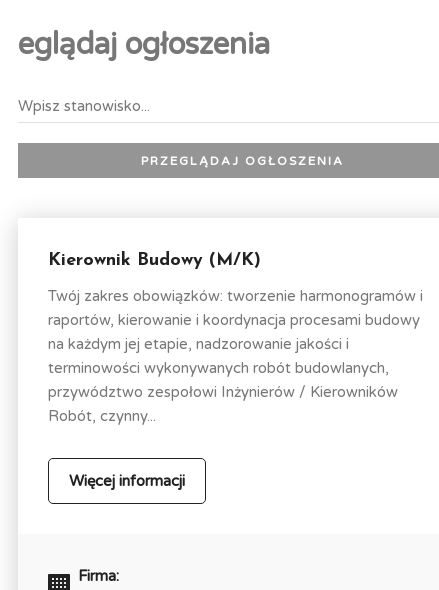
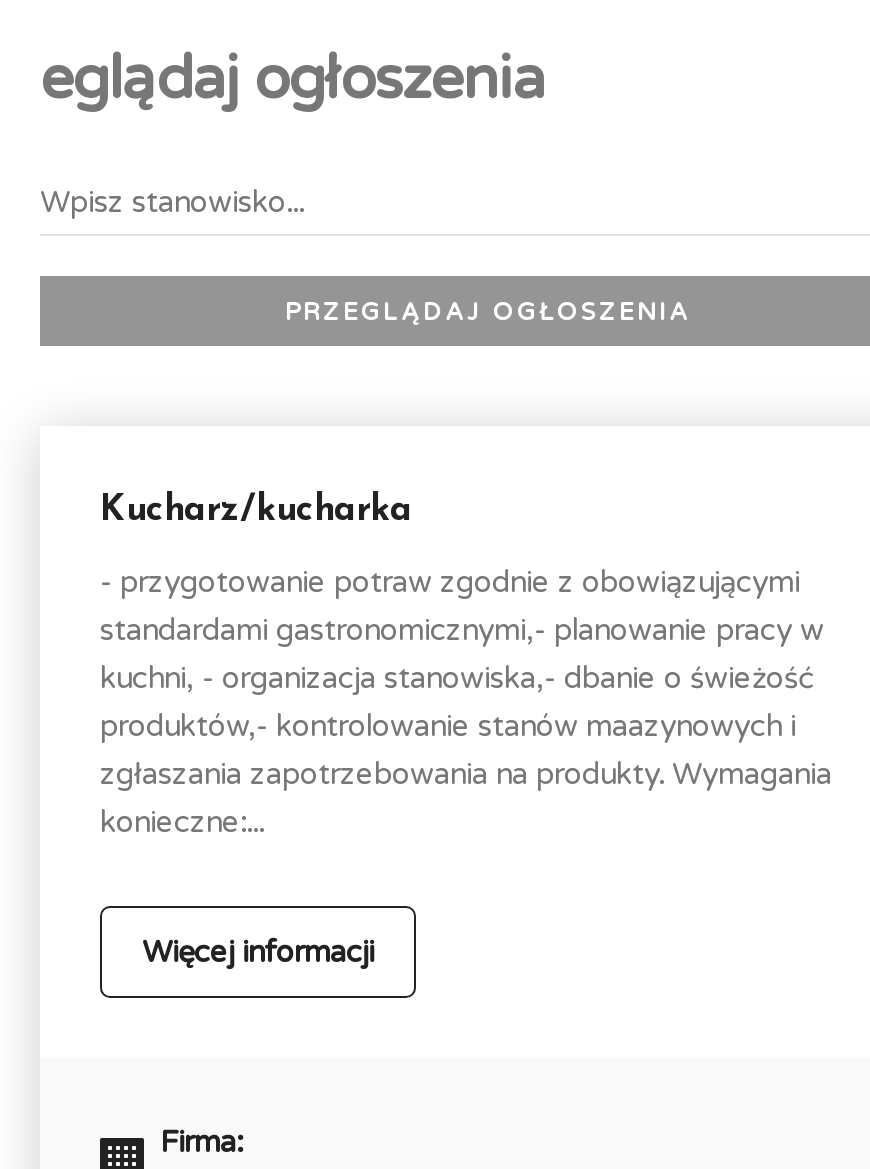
- Kierownik Budowy (M/K)
+ Kucharz/kucharka

- Twój zakres obowiązków: tworzenie harmonogramów i
- raportów, kierowanie i koordynacja procesami budowy
- na każdym jej etapie, nadzorowanie jakości i
- terminowości wykonywanych robót budowlanych,
- przywództwo zespołowi Inżynierów / Kierowników
- Robót, czynny...
+ - przygotowanie potraw zgodnie z obowiązującymi
+ standardami gastronomicznymi,- planowanie pracy w
+ kuchni, - organizacja stanowiska,- dbanie o świeżość
+ produktów,- kontrolowanie stanów maazynowych i
+ zgłaszania zapotrzebowania na produkty. Wymagania
+ konieczne:...
